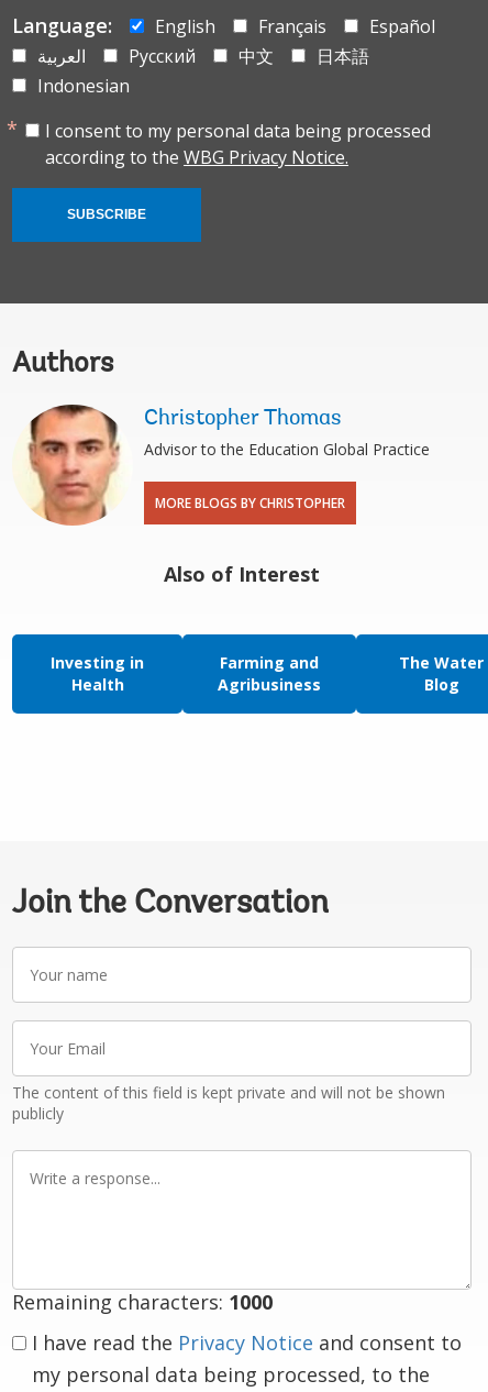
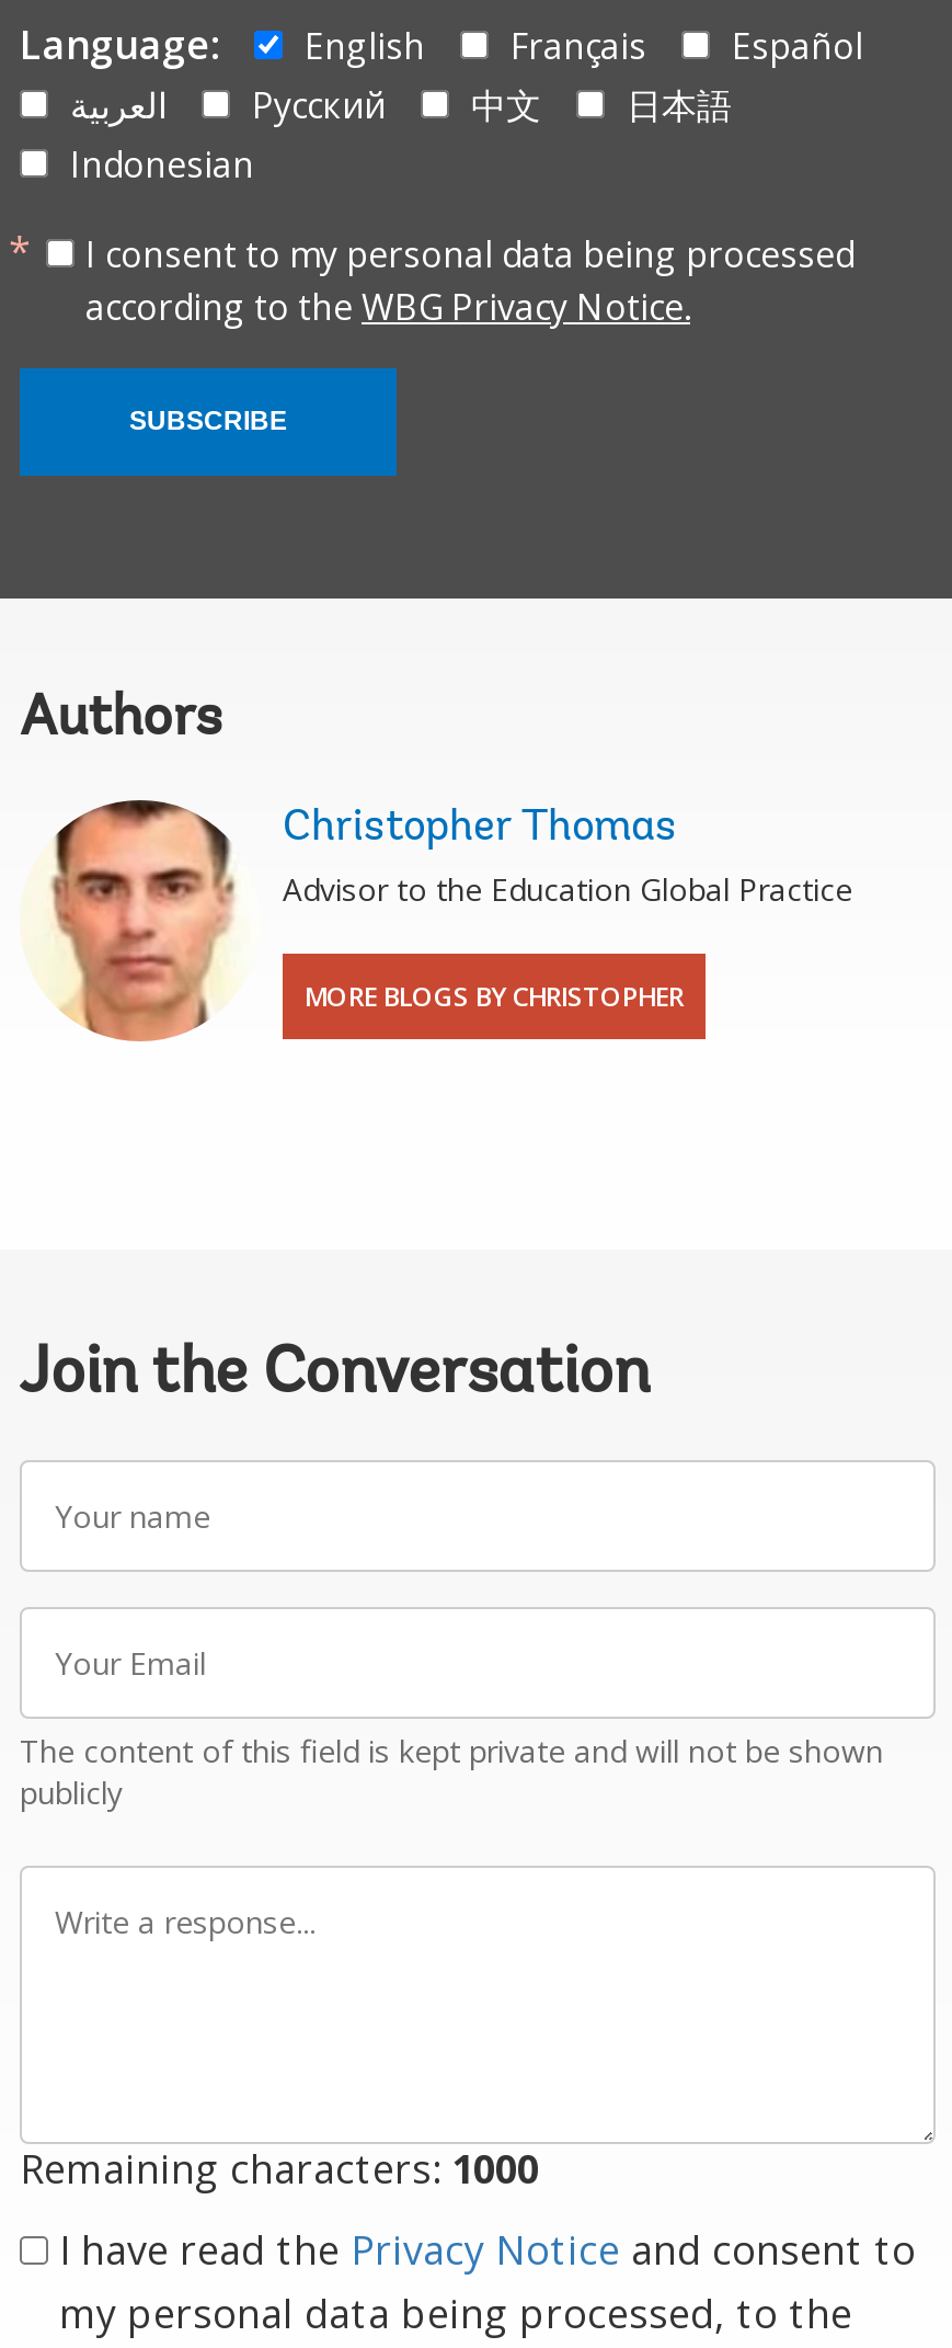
- [image]
- Also of Interest
- Investing in
- Health

- Farming and
- Agribusiness

- The Water
- Blog
